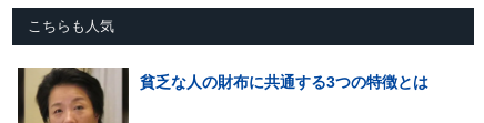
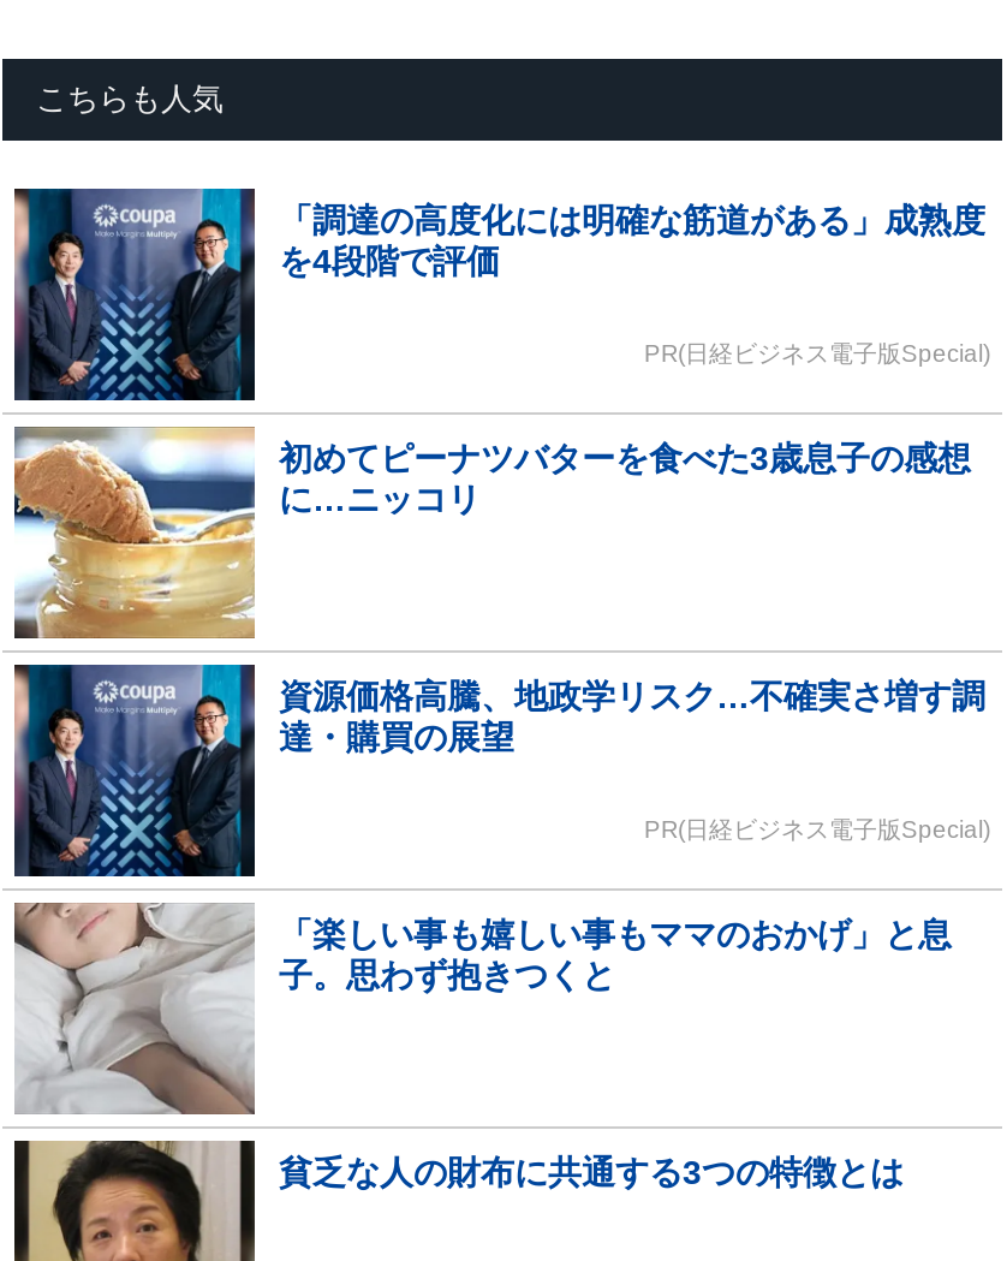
+ [image]
+ 「調達の高度化には明確な筋道がある」成熟度
+ を4段階で評価
+ PR(日経ビジネス電子版Special)
+ 初めてピーナツバターを食べた3歳息子の感想
+ に…ニッコリ

+ [image]
+ 資源価格高騰、地政学リスク…不確実さ増す調
+ 達・購買の展望
+ PR(日経ビジネス電子版Special)
+ 「楽しい事も嬉しい事もママのおかげ」と息
+ 子。思わず抱きつくと

+ [image]

+ [image]
